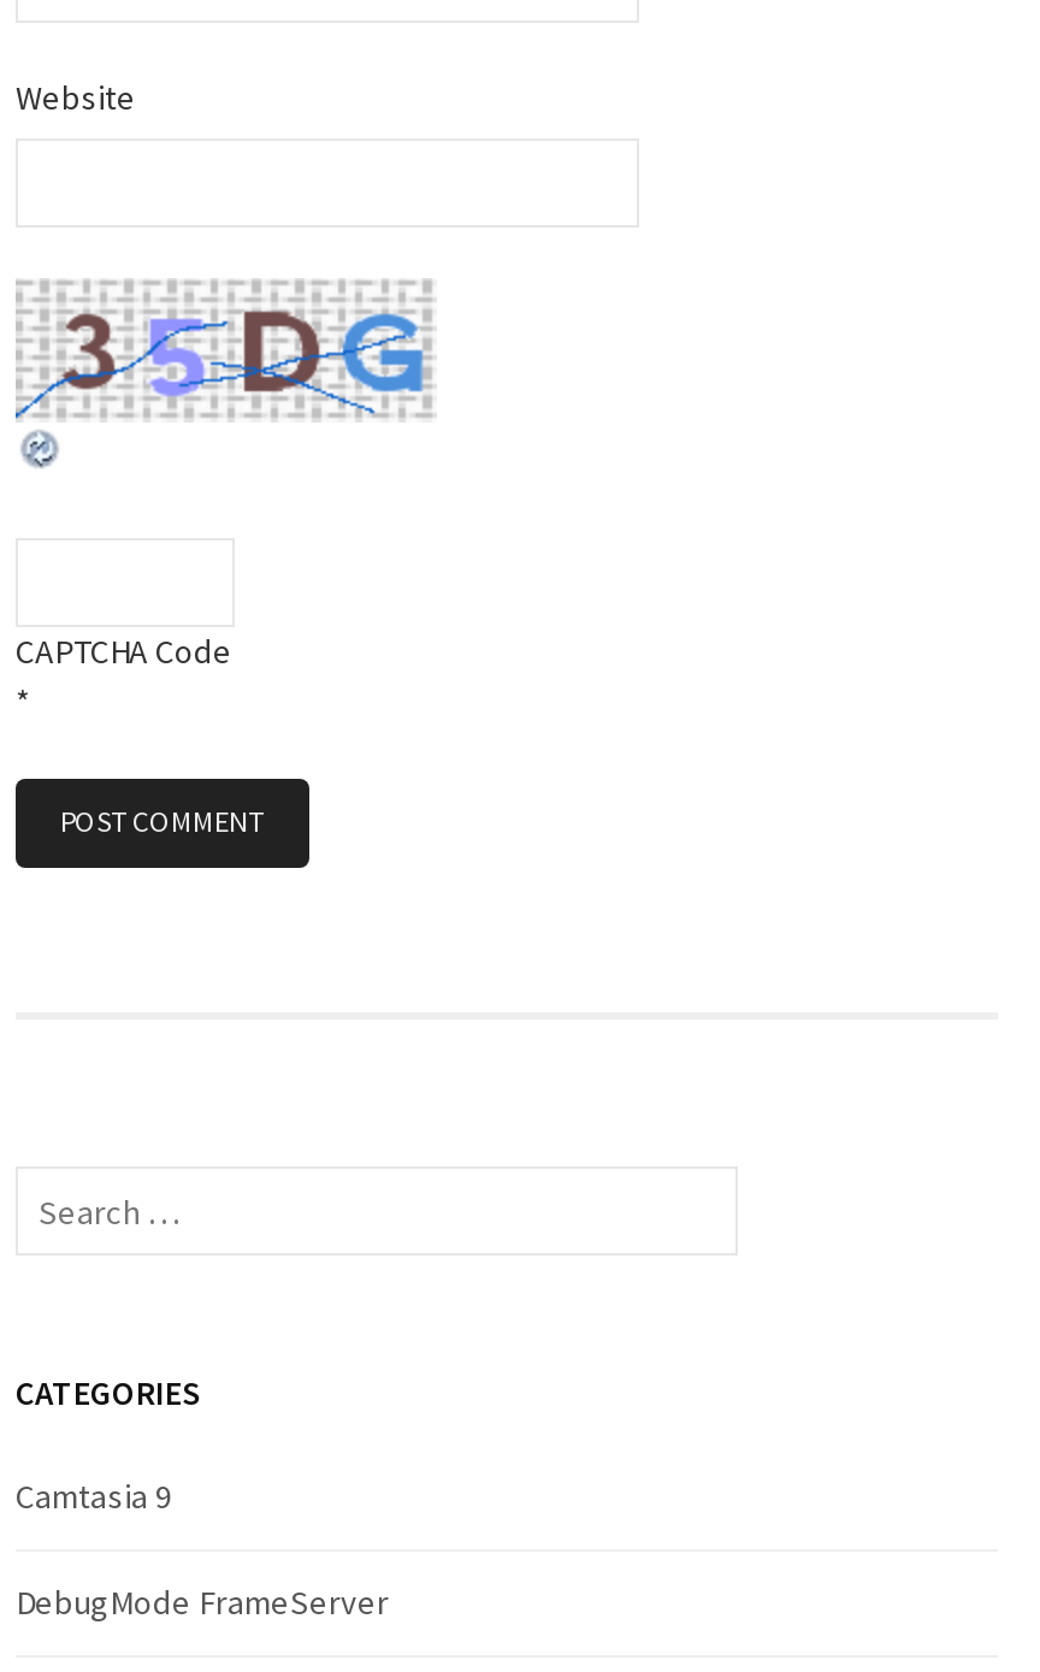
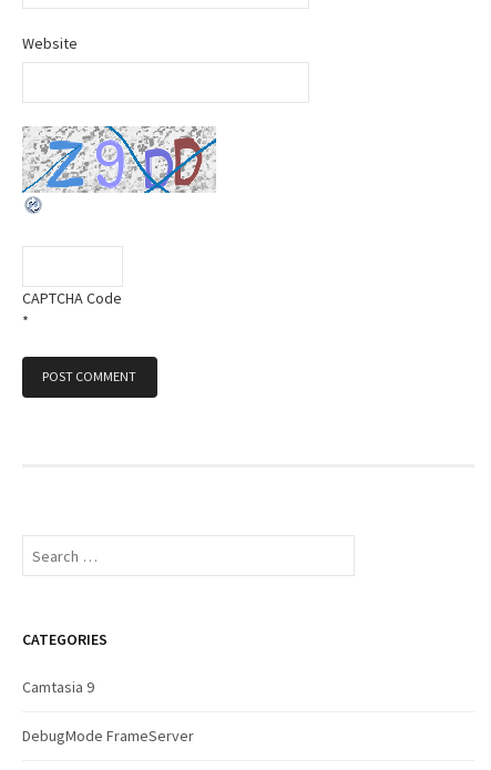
- [image]
+ [image]
